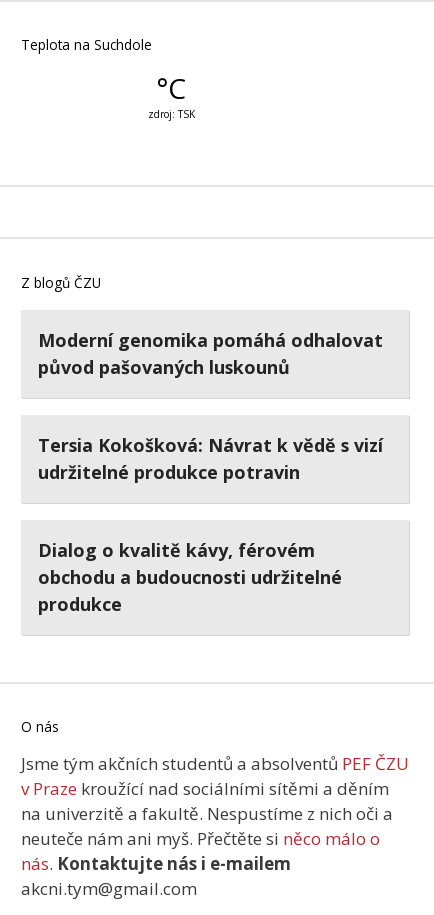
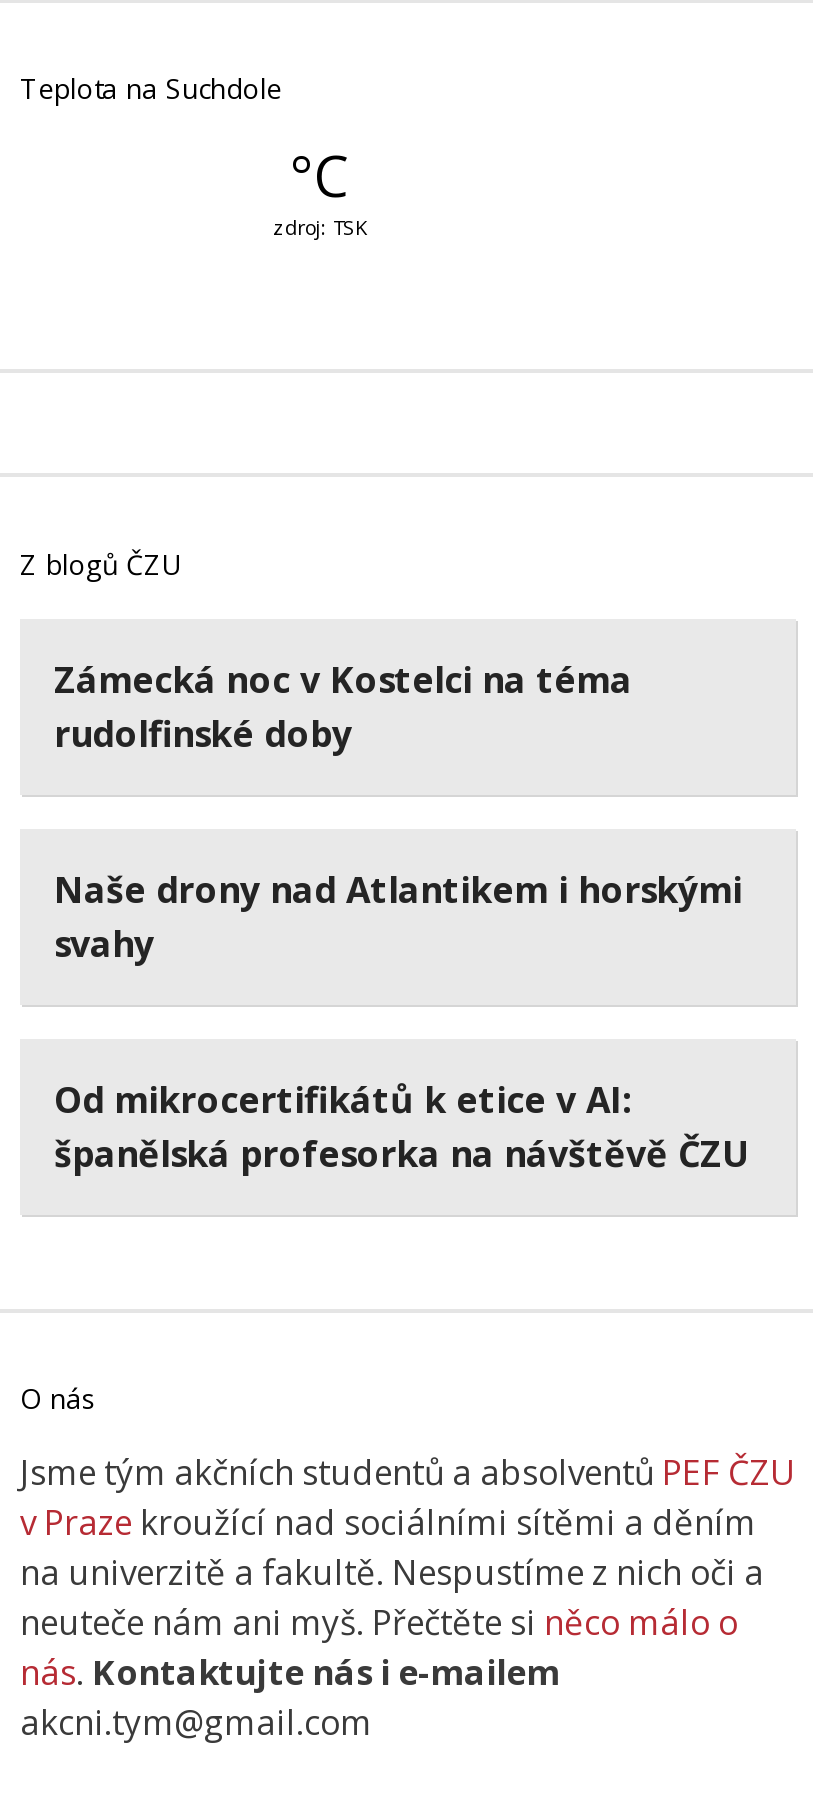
- Moderní genomika pomáhá odhalovat
- původ pašovaných luskounů
+ Zámecká noc v Kostelci na téma
+ rudolfinské doby

- Tersia Kokošková: Návrat k vědě s vizí
- udržitelné produkce potravin
+ Naše drony nad Atlantikem i horskými
+ svahy

- Dialog o kvalitě kávy, férovém
- obchodu a budoucnosti udržitelné
- produkce
+ Od mikrocertifikátů k etice v AI:
+ španělská profesorka na návštěvě ČZU
